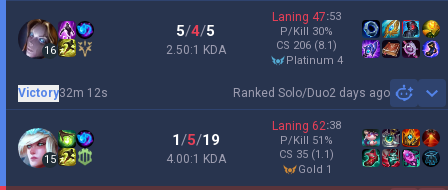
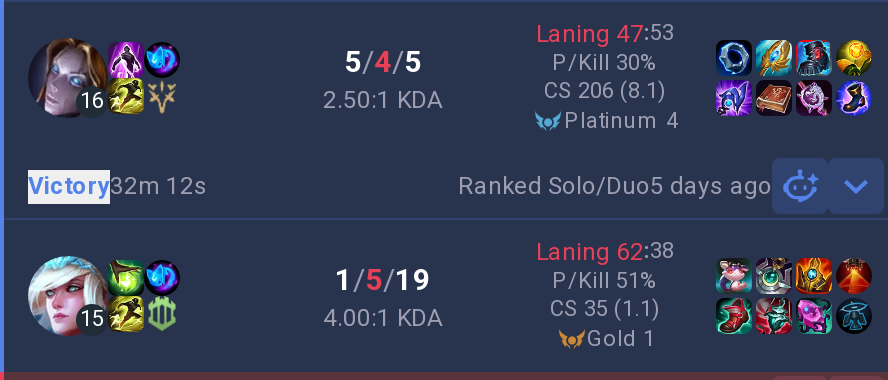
- Ranked Solo/Duo2 days ago
+ Ranked Solo/Duo5 days ago
